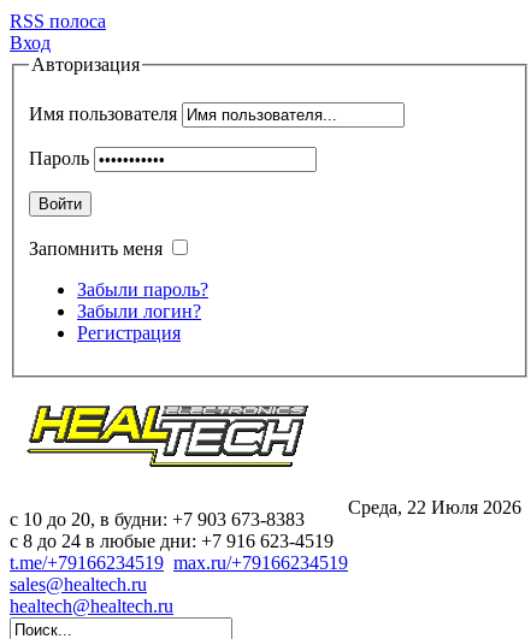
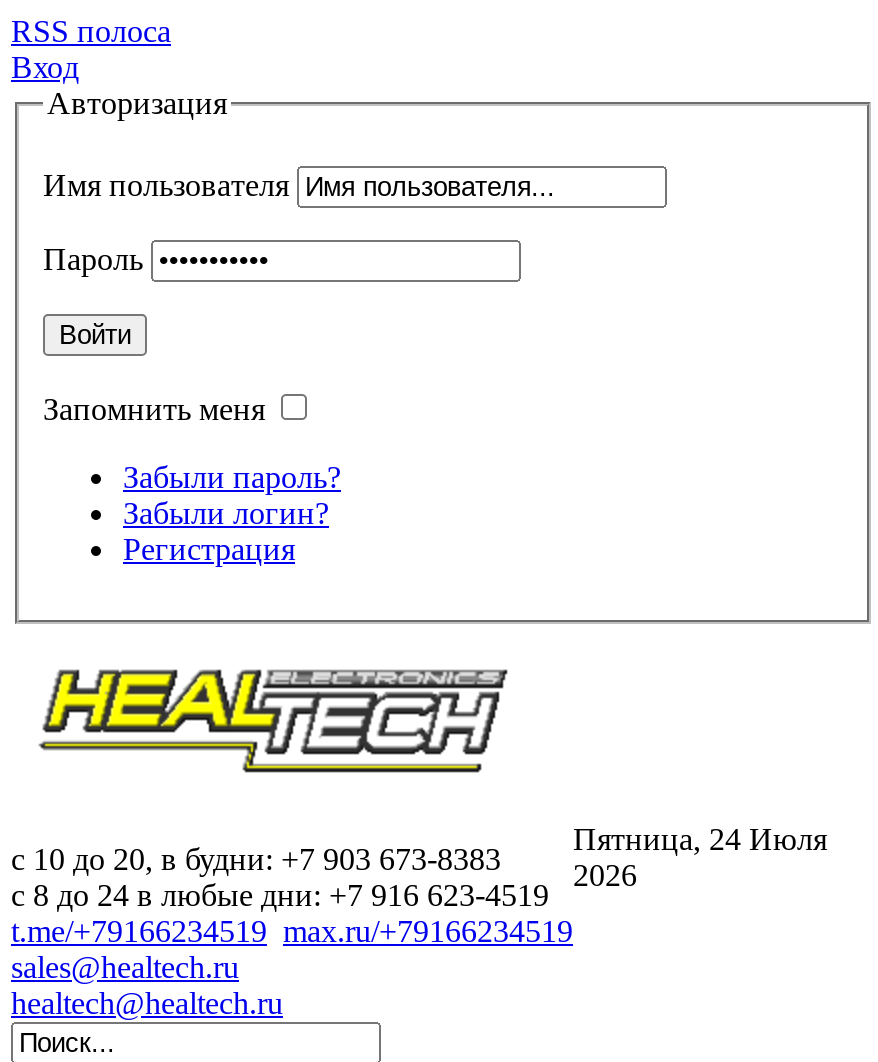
- Среда, 22 Июля 2026
+ Пятница, 24 Июля
+ 2026
